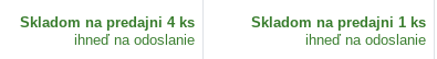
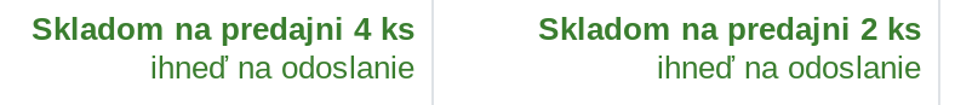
- Skladom na predajni 1 ks
+ Skladom na predajni 2 ks
